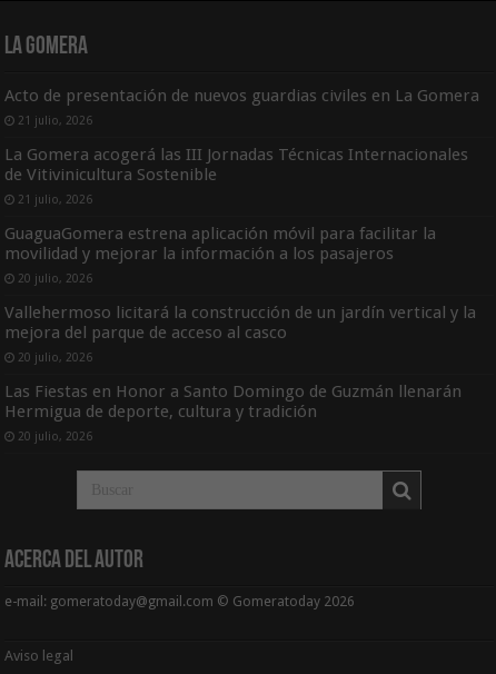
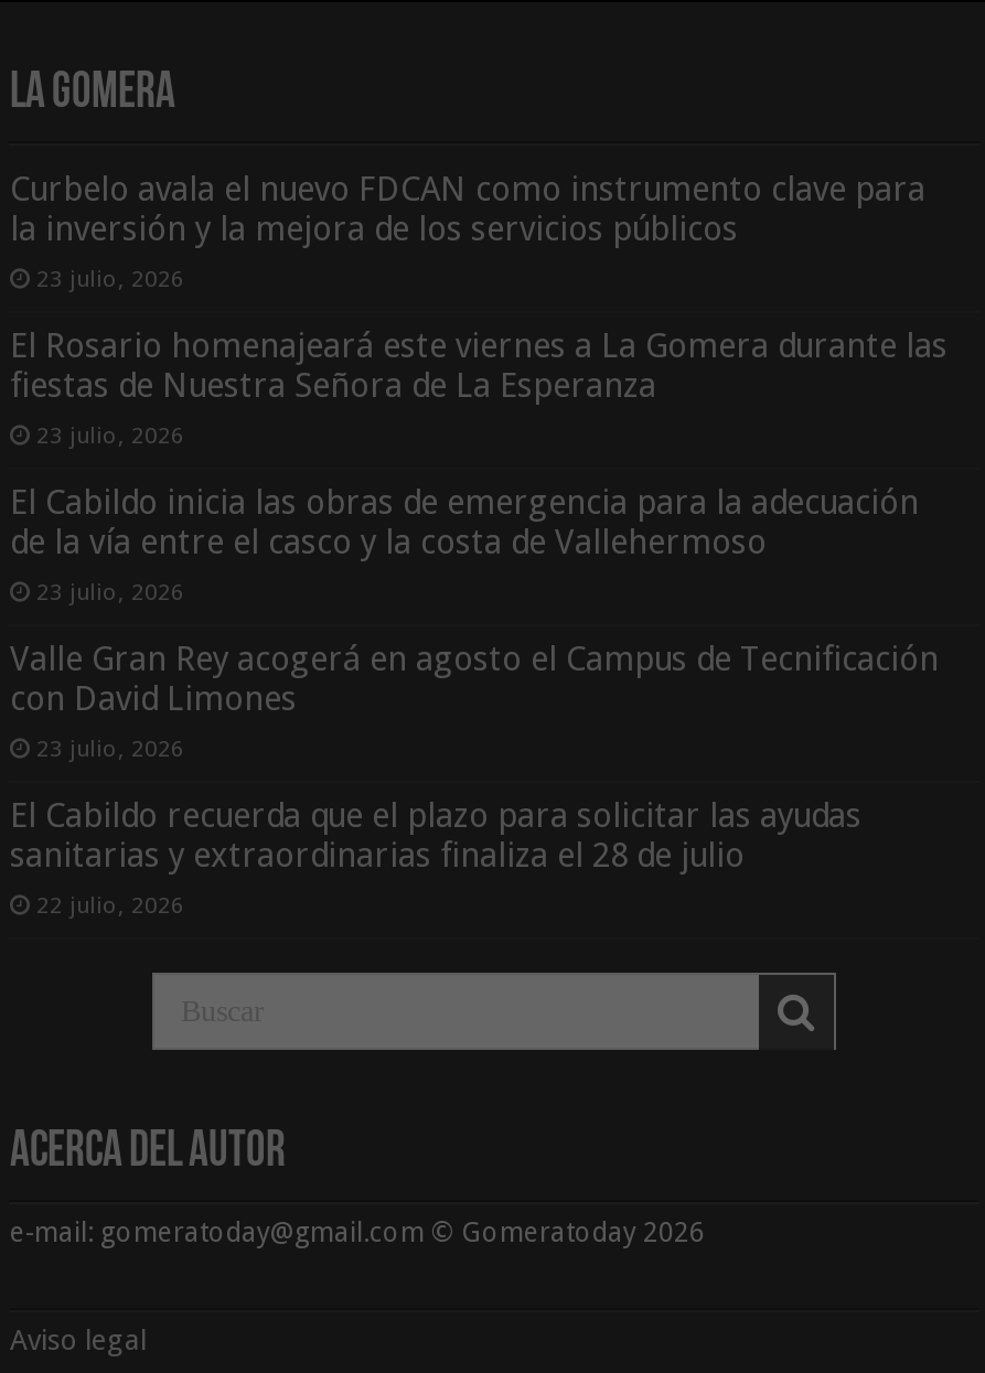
- Acto de presentación de nuevos guardias civiles en La Gomera
- 21 julio, 2026
+ Curbelo avala el nuevo FDCAN como instrumento clave para
+ la inversión y la mejora de los servicios públicos
+ 23 julio, 2026

- La Gomera acogerá las III Jornadas Técnicas Internacionales
- de Vitivinicultura Sostenible
- 21 julio, 2026
+ El Rosario homenajeará este viernes a La Gomera durante las
+ fiestas de Nuestra Señora de La Esperanza
+ 23 julio, 2026

- GuaguaGomera estrena aplicación móvil para facilitar la
- movilidad y mejorar la información a los pasajeros
- 20 julio, 2026
+ El Cabildo inicia las obras de emergencia para la adecuación
+ de la vía entre el casco y la costa de Vallehermoso
+ 23 julio, 2026

- Vallehermoso licitará la construcción de un jardín vertical y la
- mejora del parque de acceso al casco
- 20 julio, 2026
+ Valle Gran Rey acogerá en agosto el Campus de Tecnificación
+ con David Limones
+ 23 julio, 2026

- Las Fiestas en Honor a Santo Domingo de Guzmán llenarán
- Hermigua de deporte, cultura y tradición
- 20 julio, 2026
+ El Cabildo recuerda que el plazo para solicitar las ayudas
+ sanitarias y extraordinarias finaliza el 28 de julio
+ 22 julio, 2026
